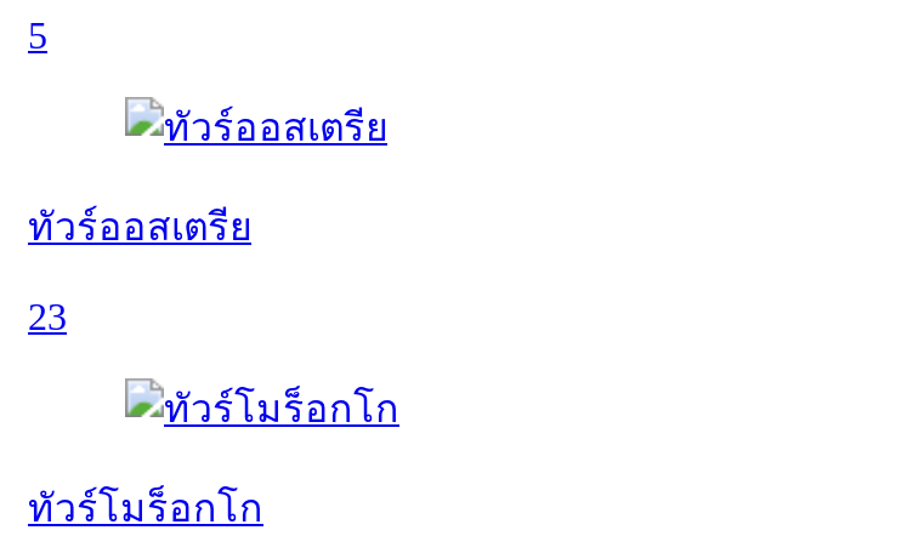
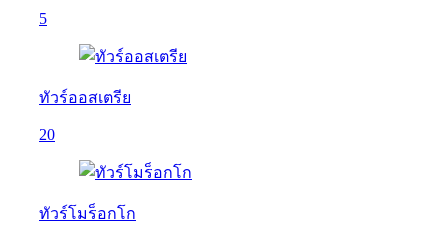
- 23
+ 20
